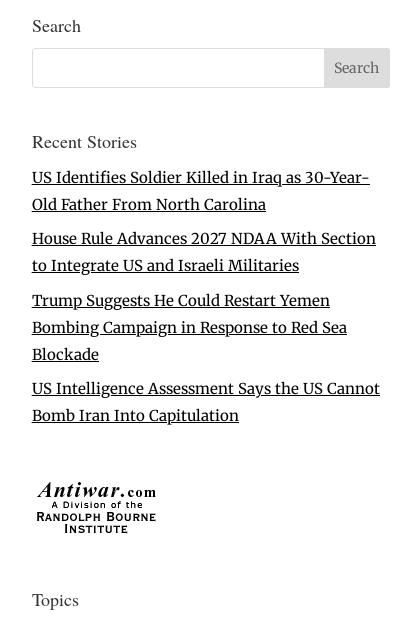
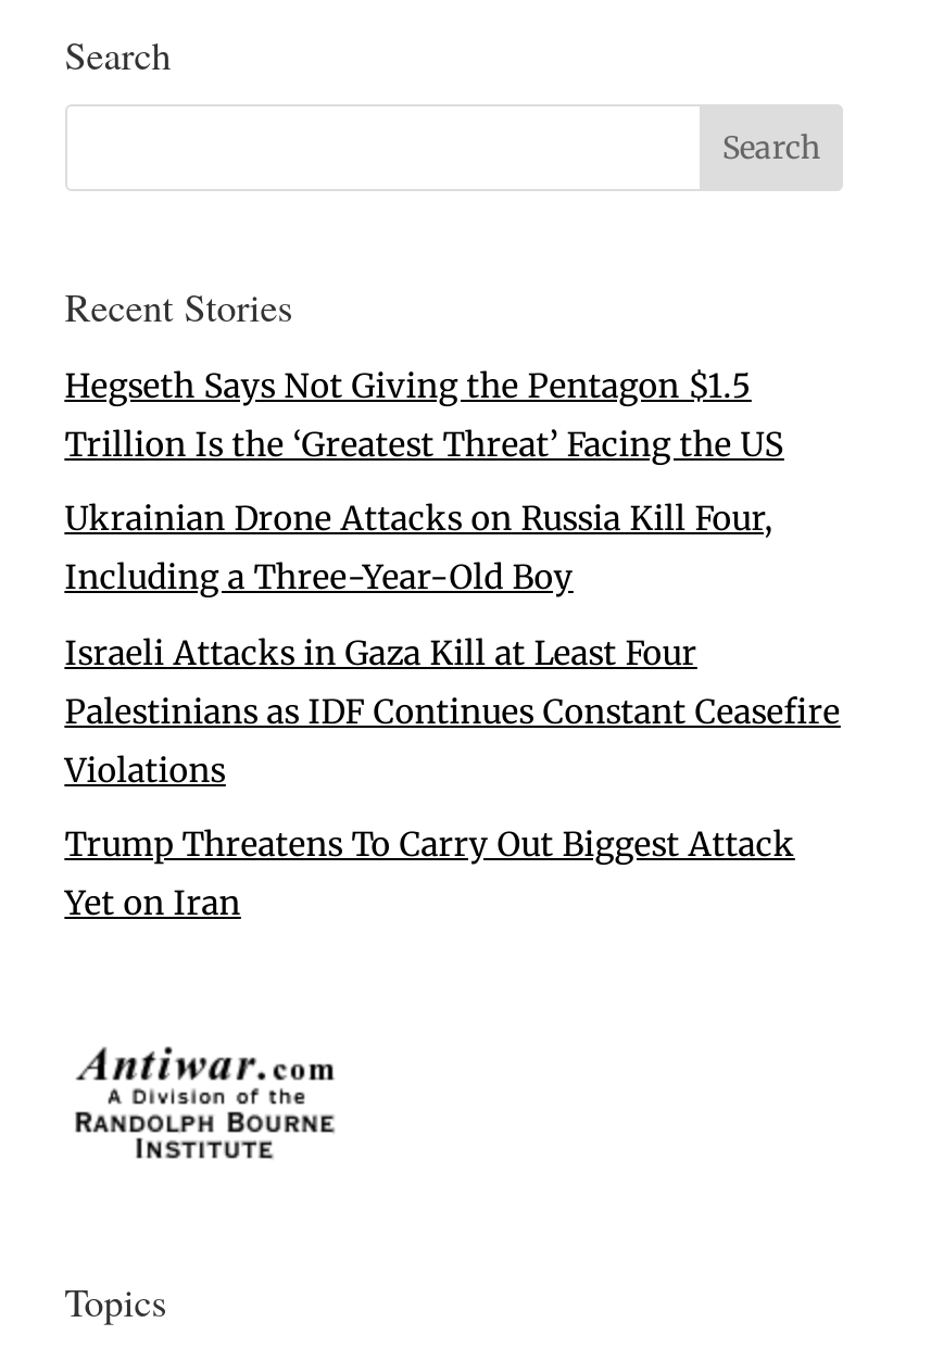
- US Identifies Soldier Killed in Iraq as 30-Year-
- Old Father From North Carolina
+ Hegseth Says Not Giving the Pentagon $1.5
+ Trillion Is the ‘Greatest Threat’ Facing the US

- House Rule Advances 2027 NDAA With Section
- to Integrate US and Israeli Militaries
+ Ukrainian Drone Attacks on Russia Kill Four,
+ Including a Three-Year-Old Boy

- Trump Suggests He Could Restart Yemen
- Bombing Campaign in Response to Red Sea
- Blockade
+ Israeli Attacks in Gaza Kill at Least Four
+ Palestinians as IDF Continues Constant Ceasefire
+ Violations

- US Intelligence Assessment Says the US Cannot
- Bomb Iran Into Capitulation
+ Trump Threatens To Carry Out Biggest Attack
+ Yet on Iran
